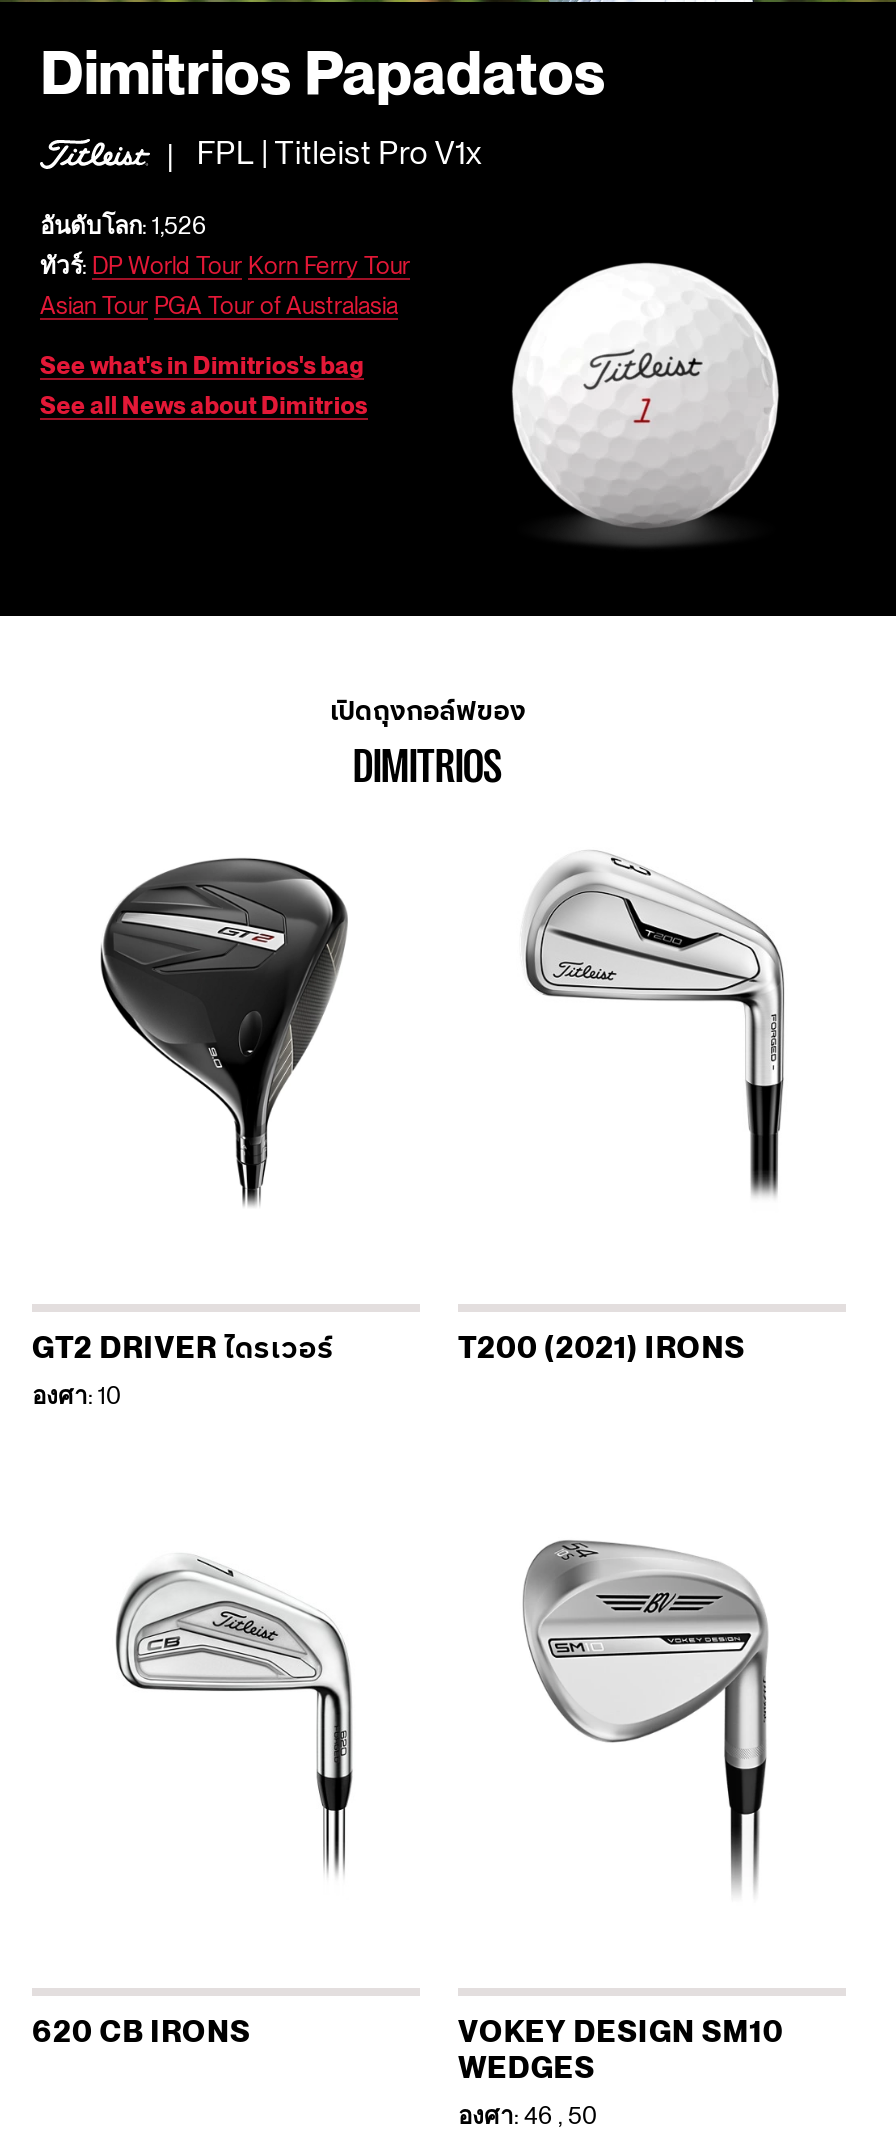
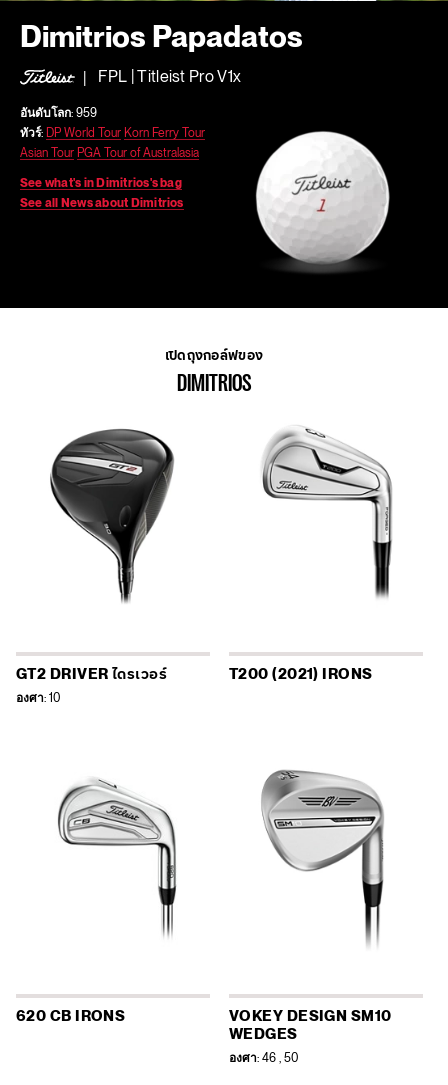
- อันดับโลก: 1,526
+ อันดับโลก: 959
